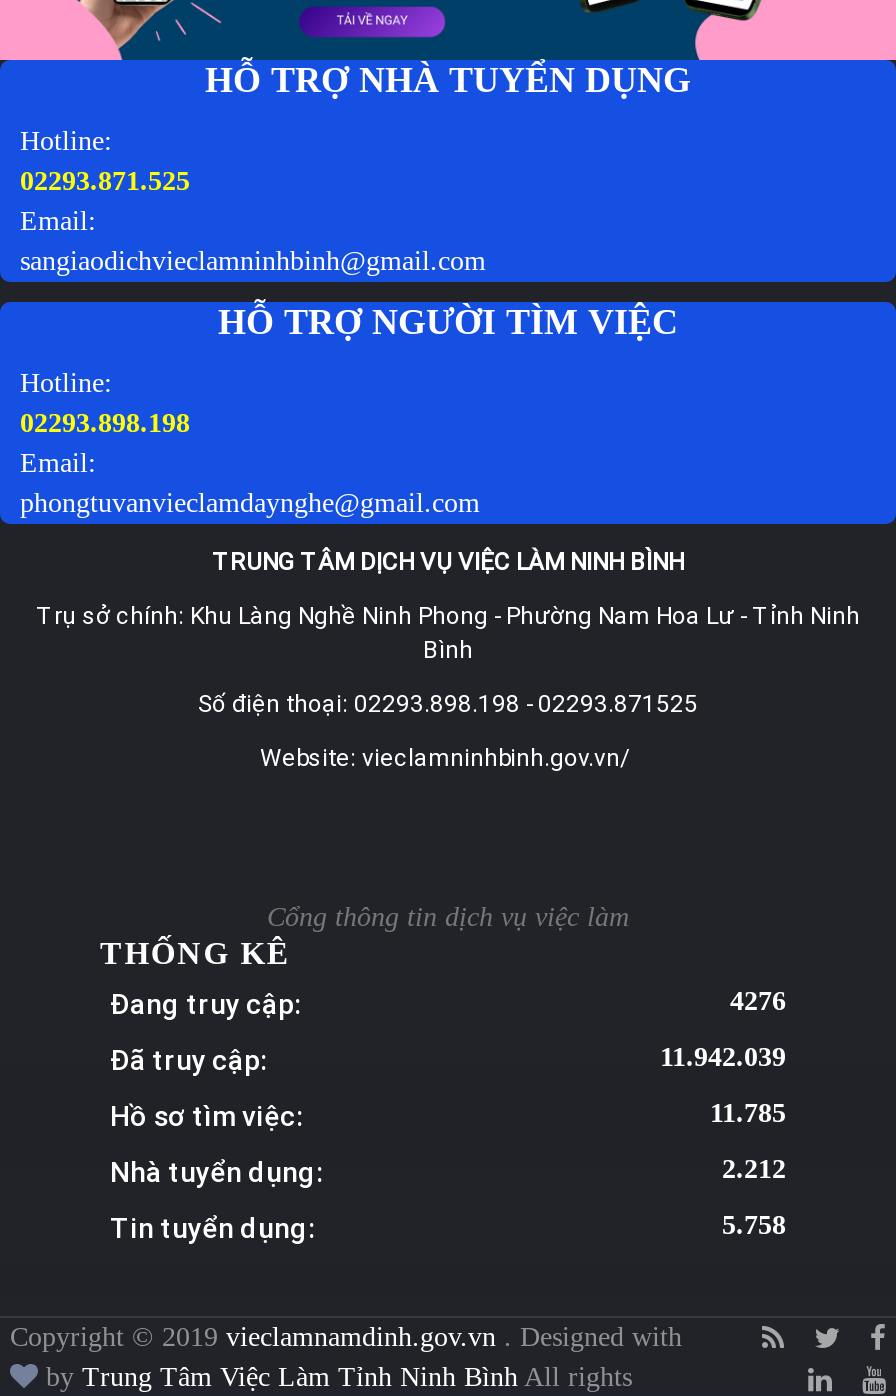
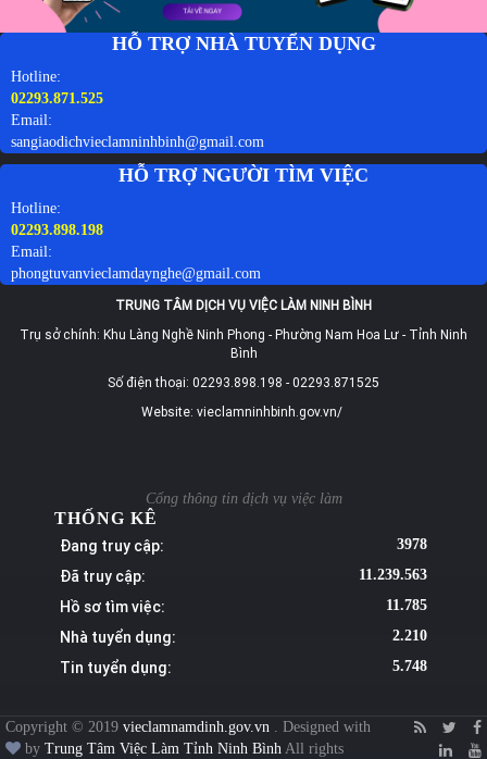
- 4276
+ 3978

- 11.942.039
+ 11.239.563

- 2.212
+ 2.210

- 5.758
+ 5.748
